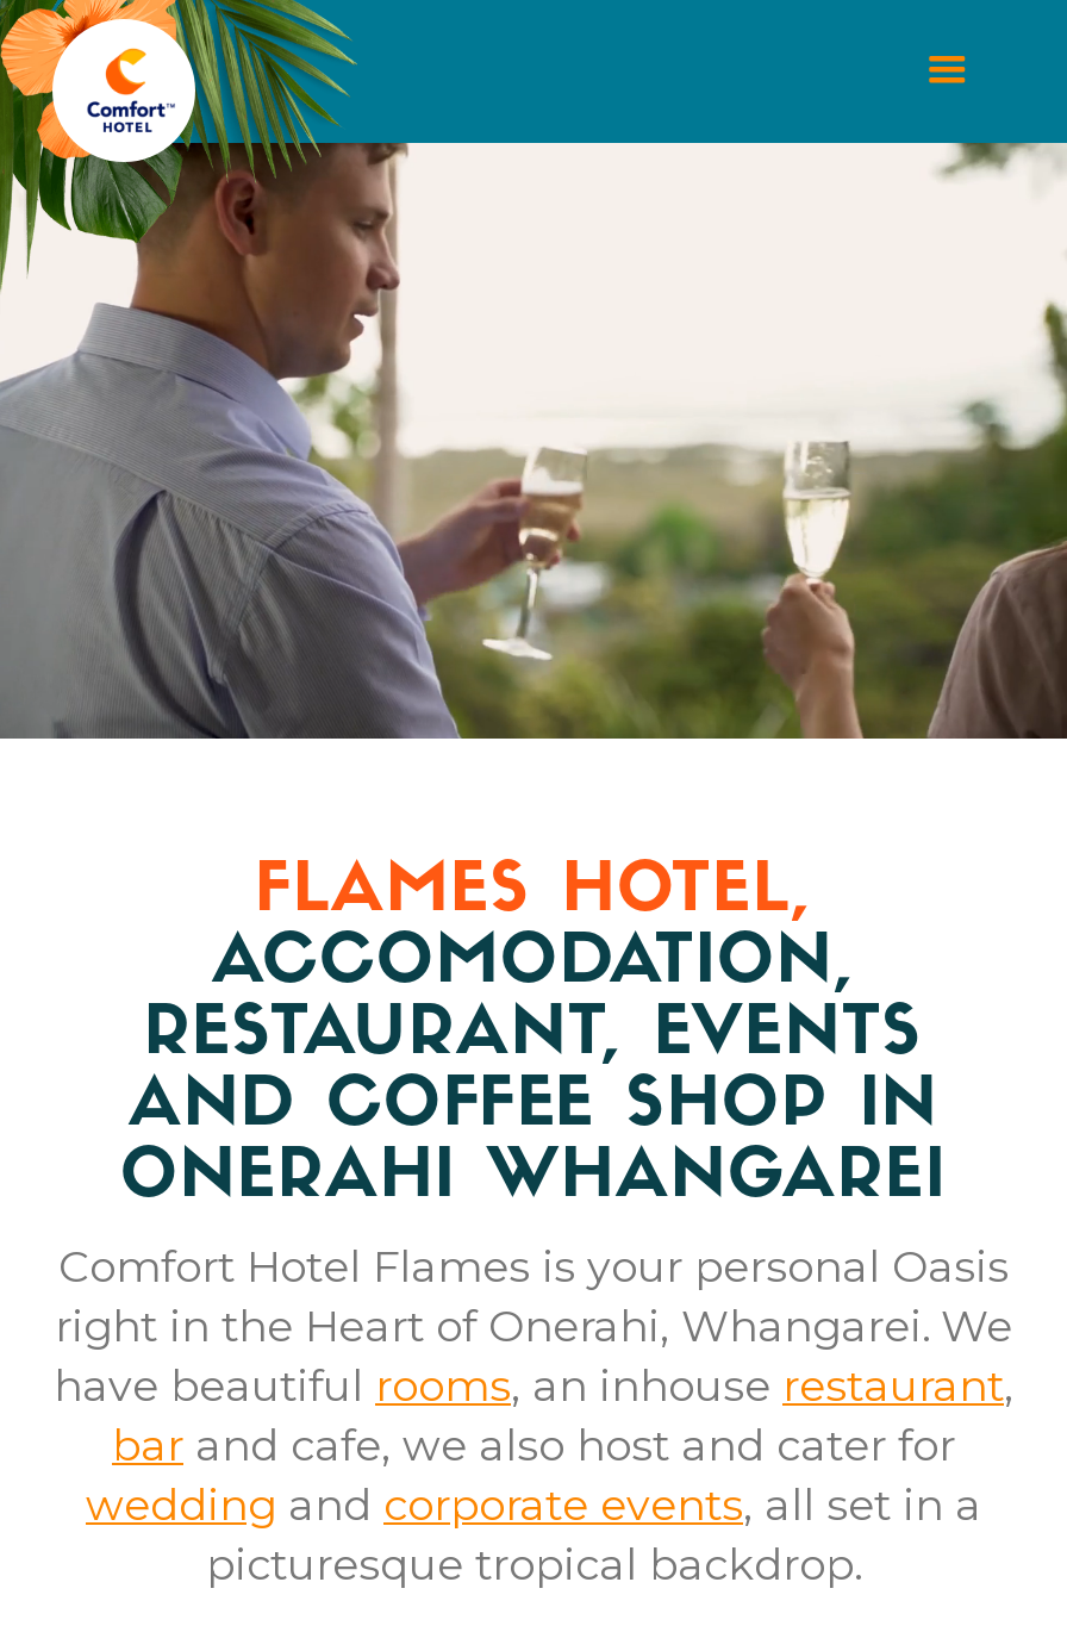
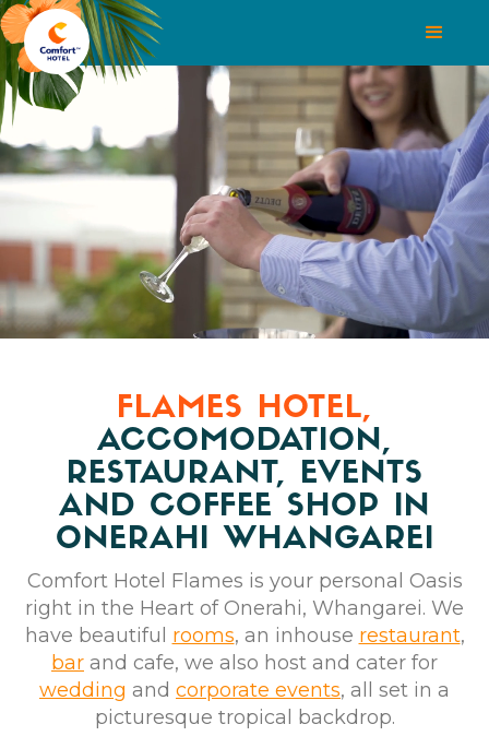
- [image]
+ [image]
